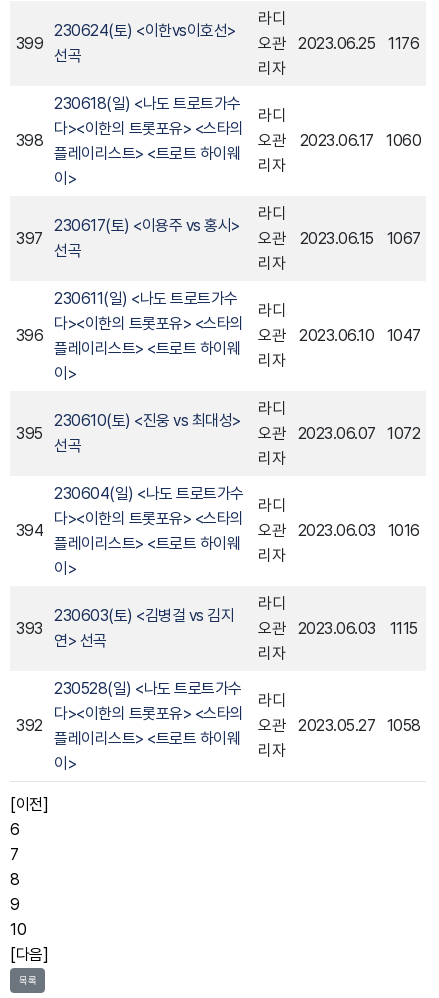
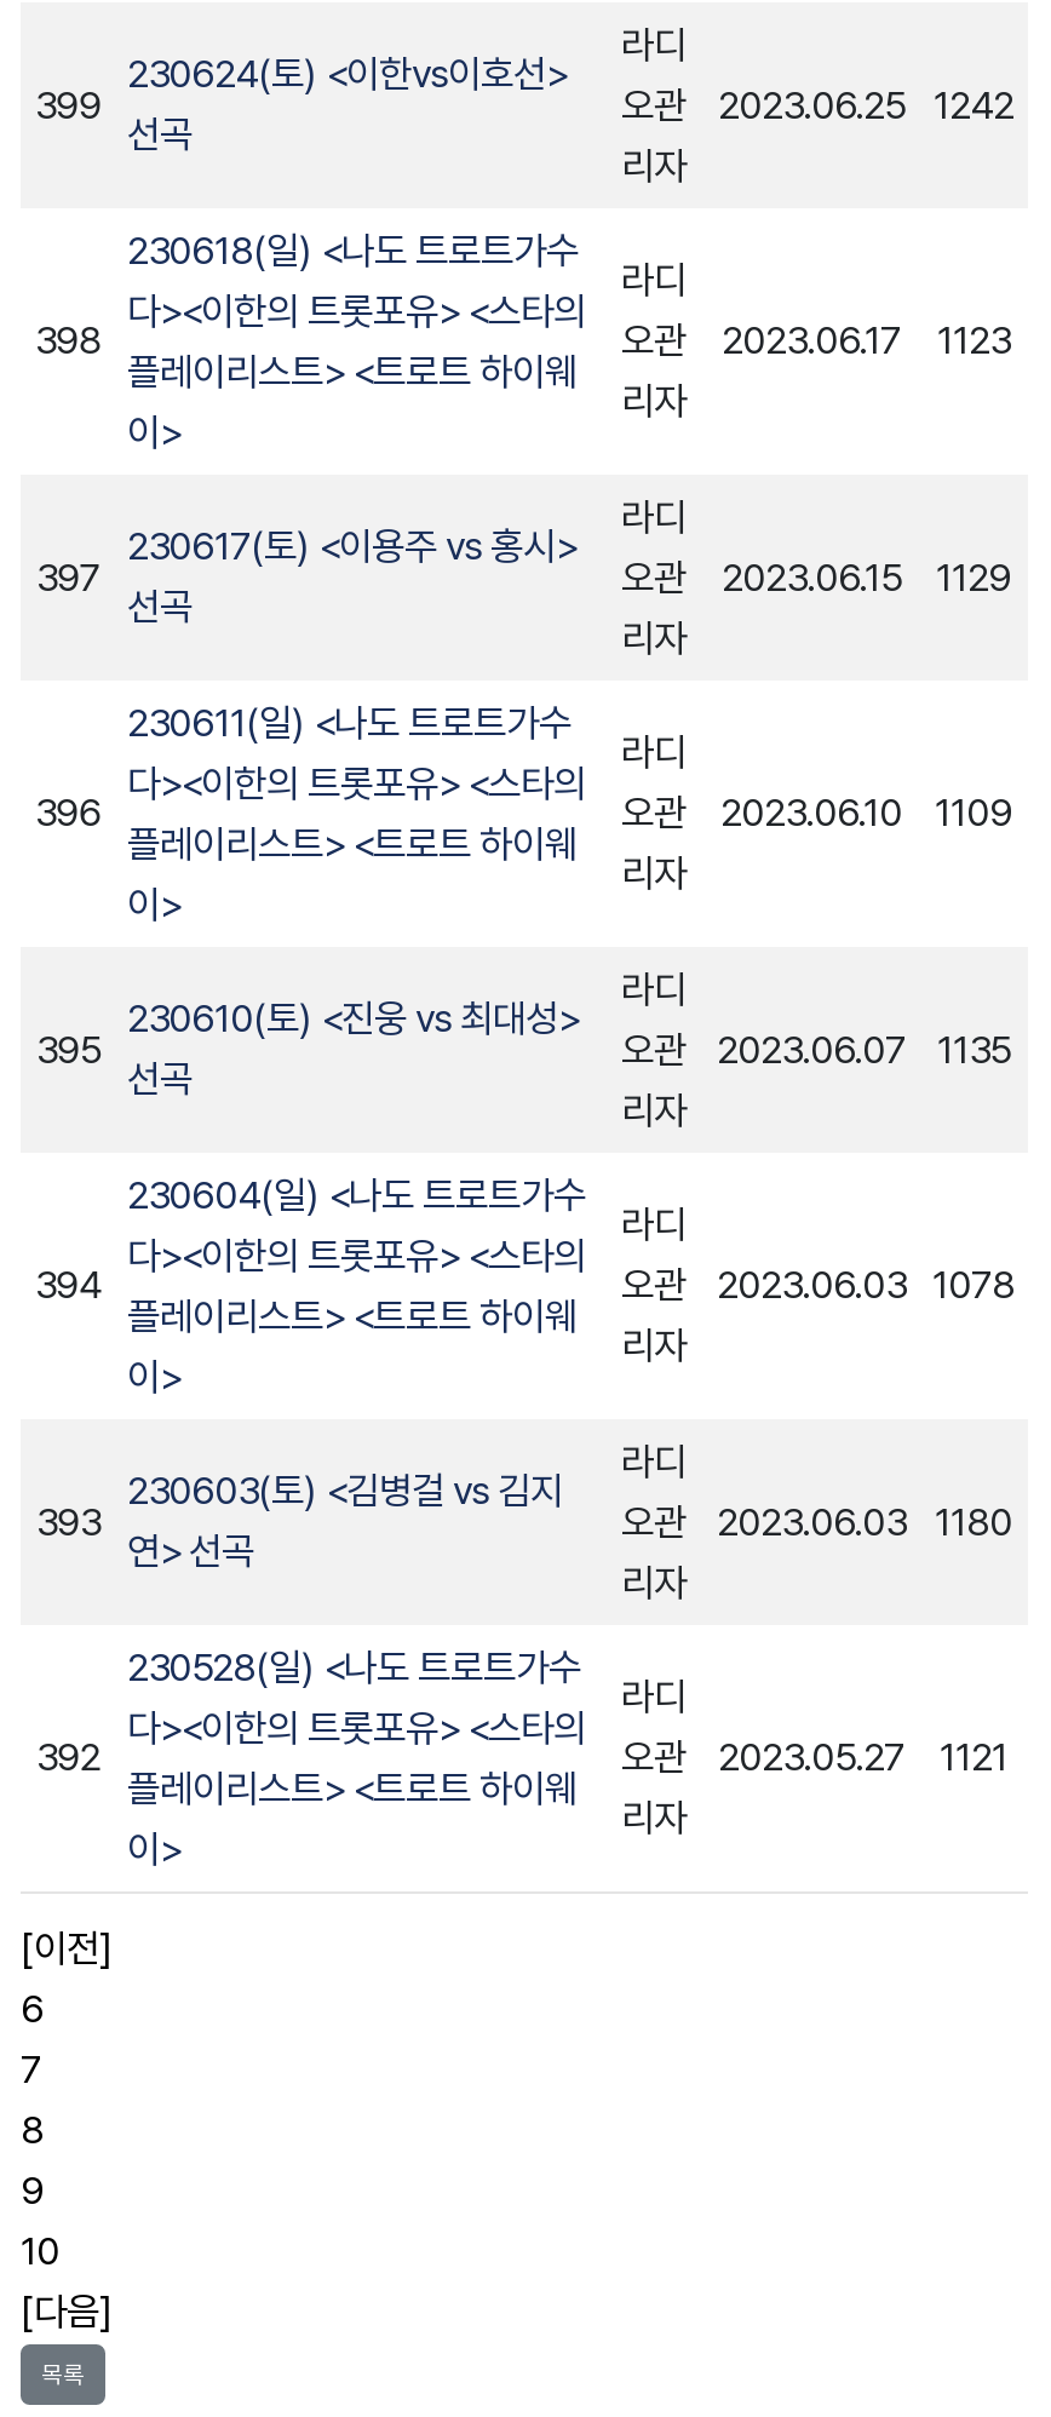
- 오관 2023.06.25 1176
+ 오관 2023.06.25 1242

- 오관 2023.06.17 1060
+ 오관 2023.06.17 1123

- 오관 2023.06.15 1067
+ 오관 2023.06.15 1129

- 오관 2023.06.10 1047
+ 오관 2023.06.10 1109

- 오관 2023.06.07 1072
+ 오관 2023.06.07 1135

- 2023.06.03
- 1016
+ 2023.06.03 1078

- 오관 2023.06.03 1115
+ 오관 2023.06.03 1180

- 오관 2023.05.27 1058
+ 오관 2023.05.27 1121
